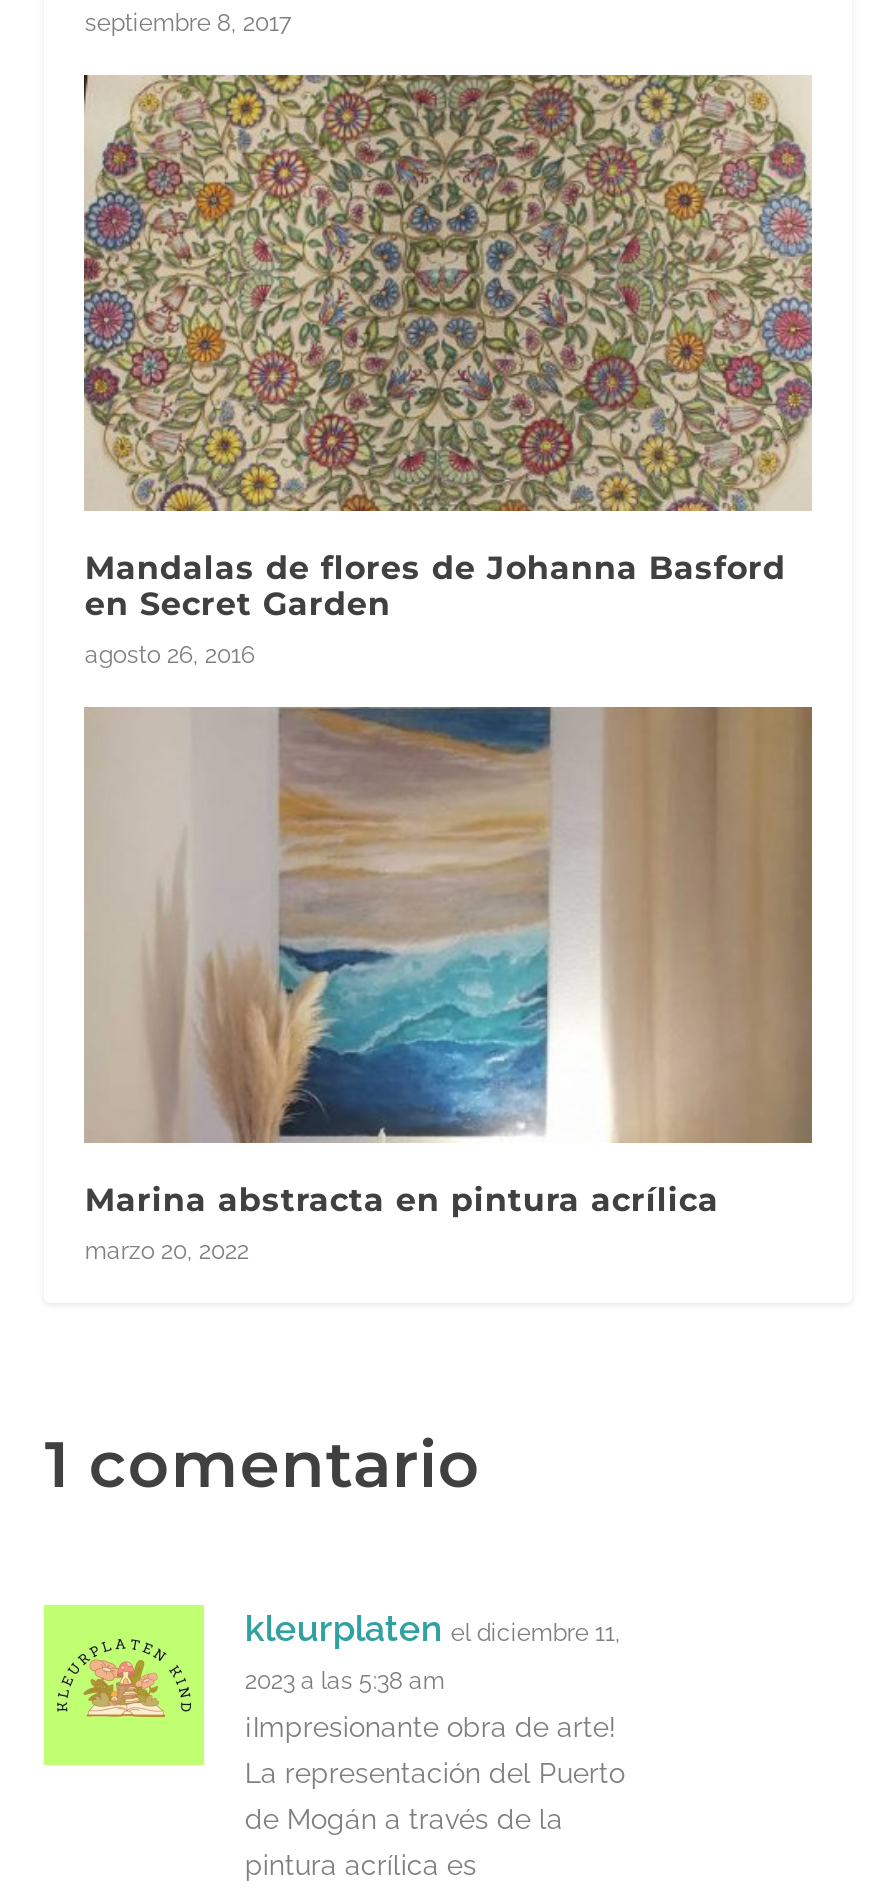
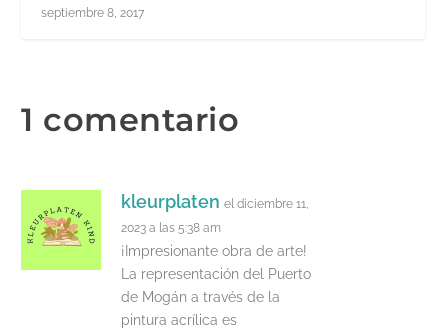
- [image]
- Mandalas de flores de Johanna Basford
- en Secret Garden
- agosto 26, 2016

- [image]
- Marina abstracta en pintura acrílica
- marzo 20, 2022
